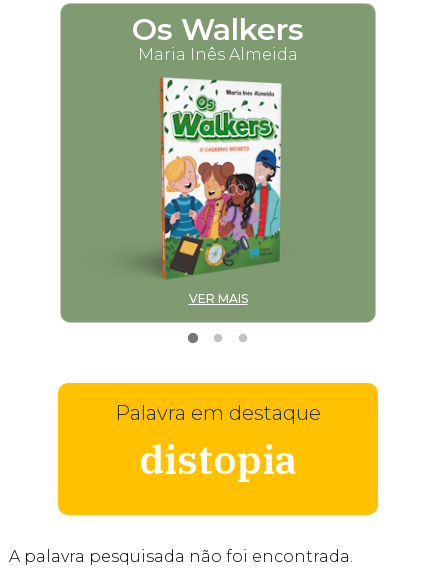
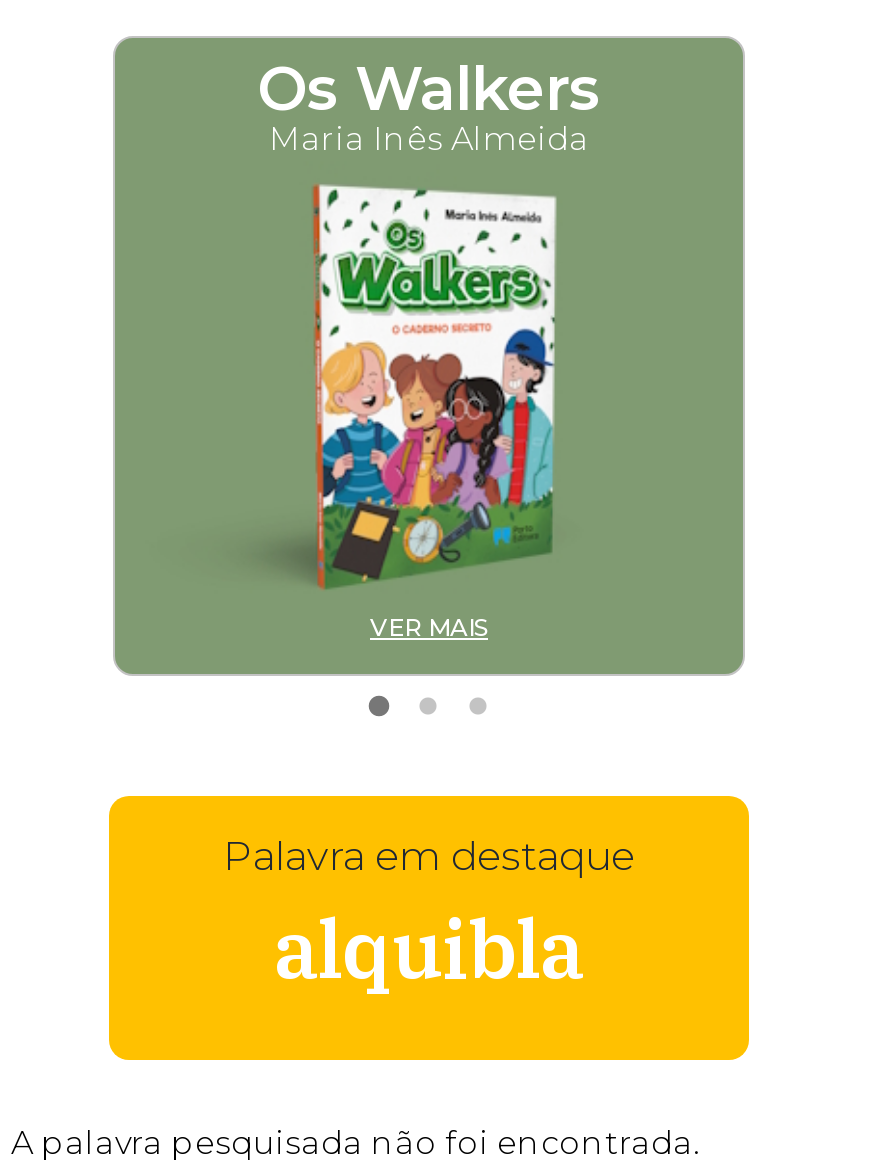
- distopia
+ alquibla
